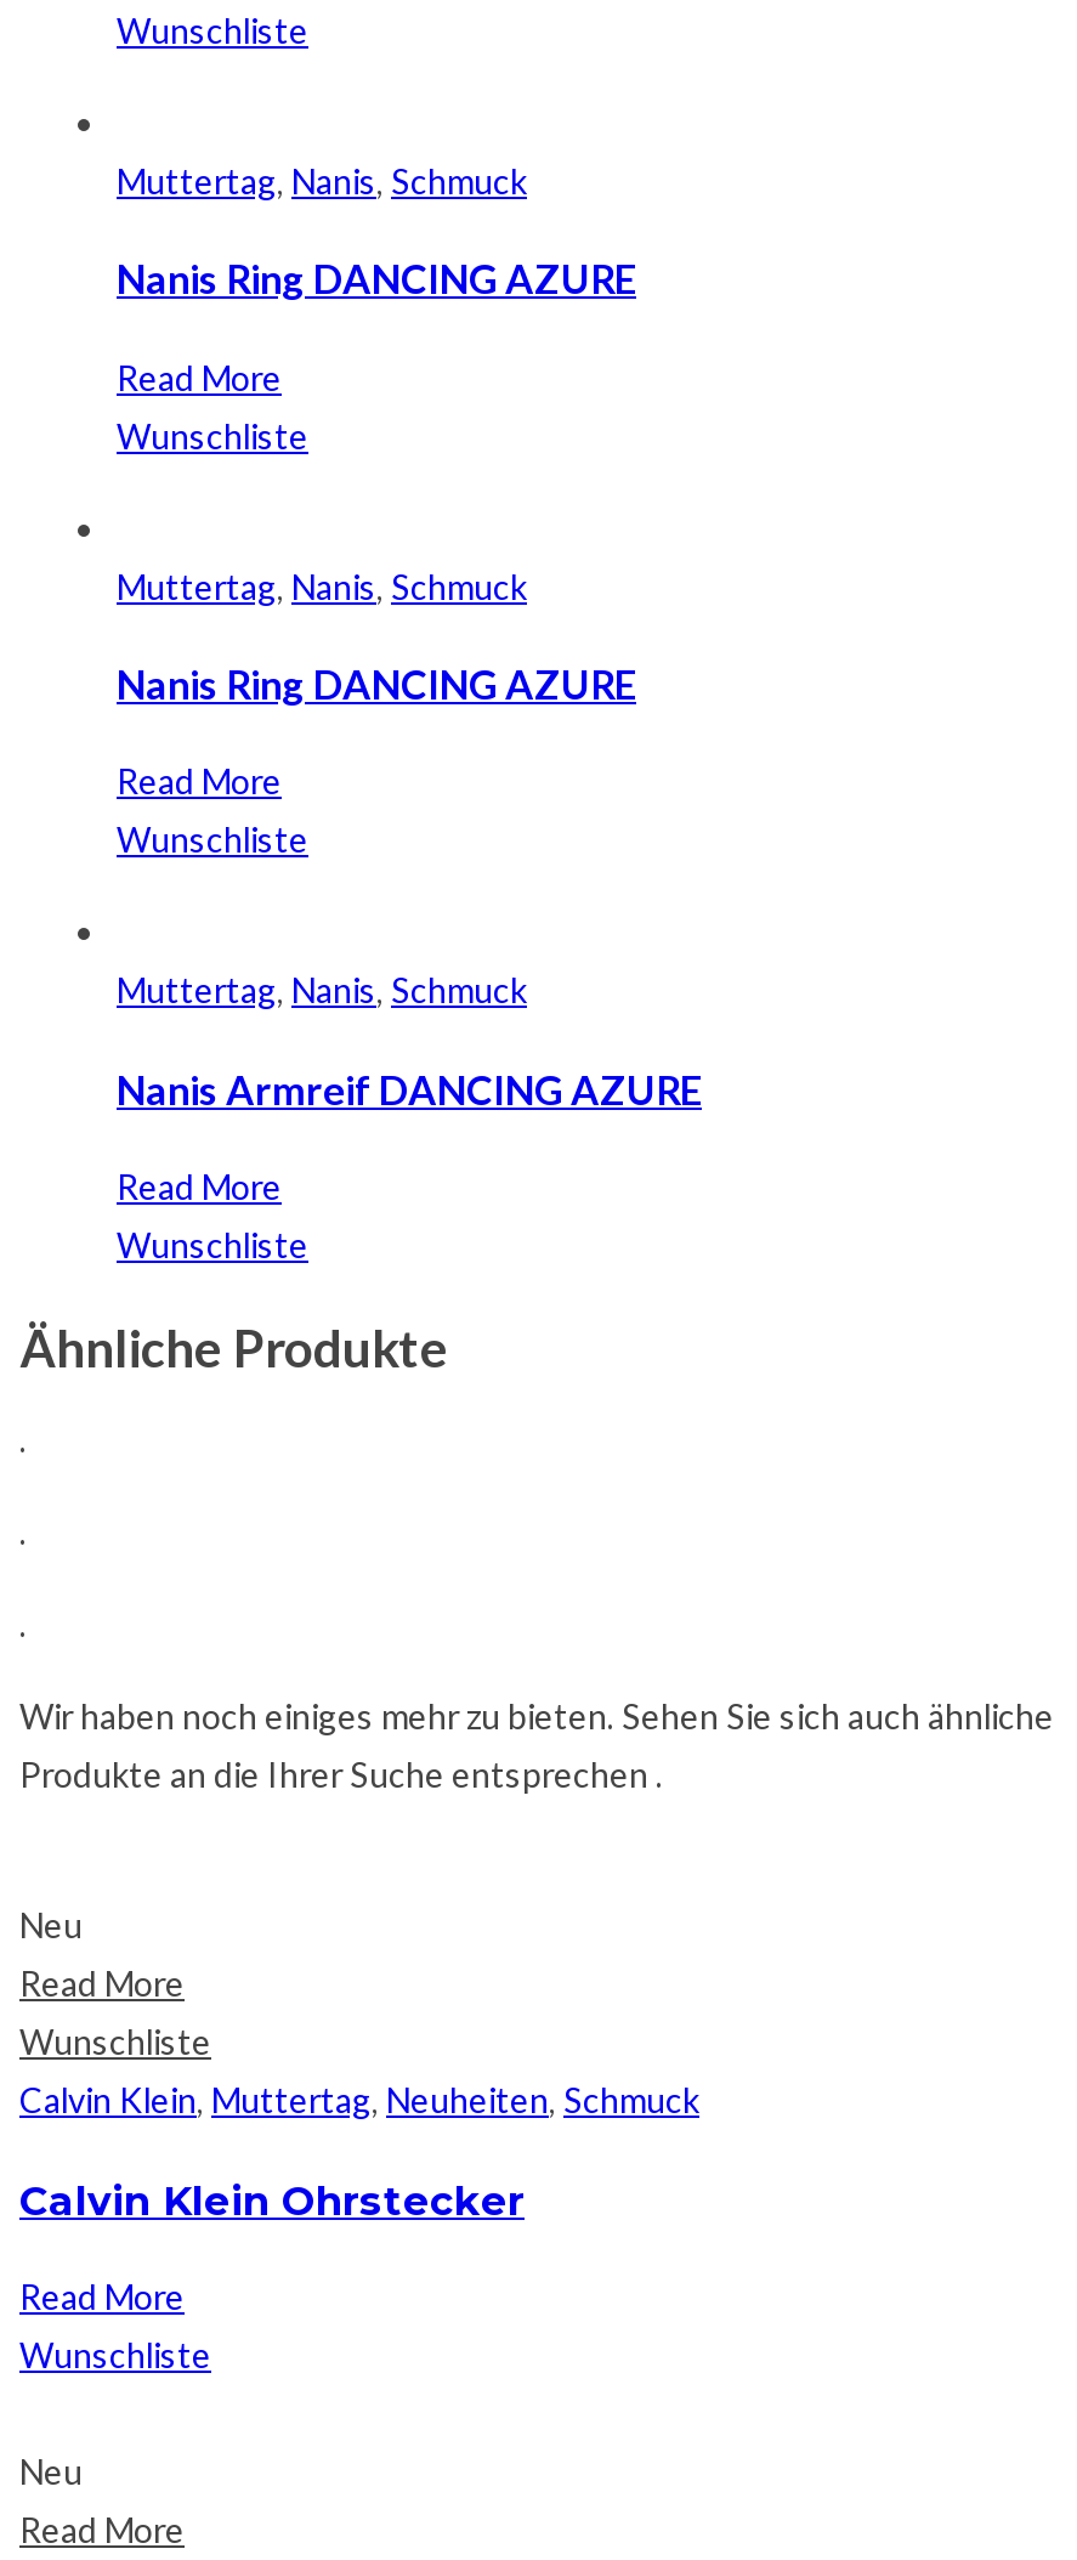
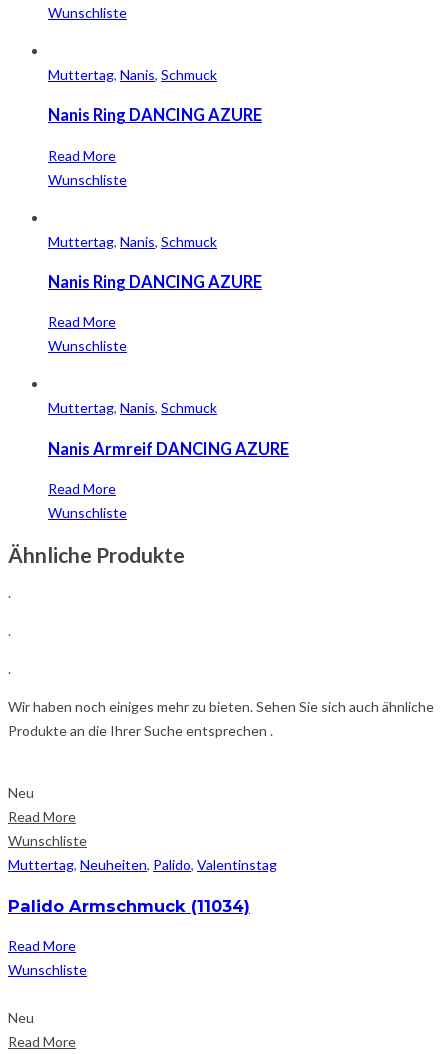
- Calvin Klein, Muttertag, Neuheiten, Schmuck
+ Muttertag, Neuheiten, Palido, Valentinstag

- Calvin Klein Ohrstecker
+ Palido Armschmuck (11034)
